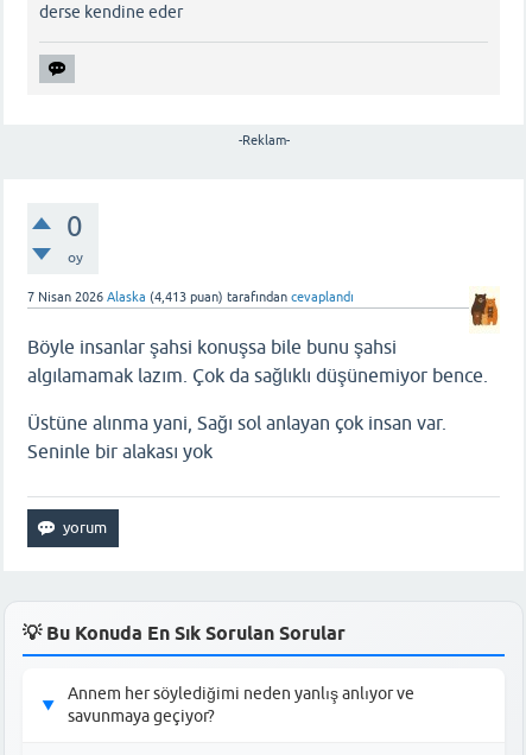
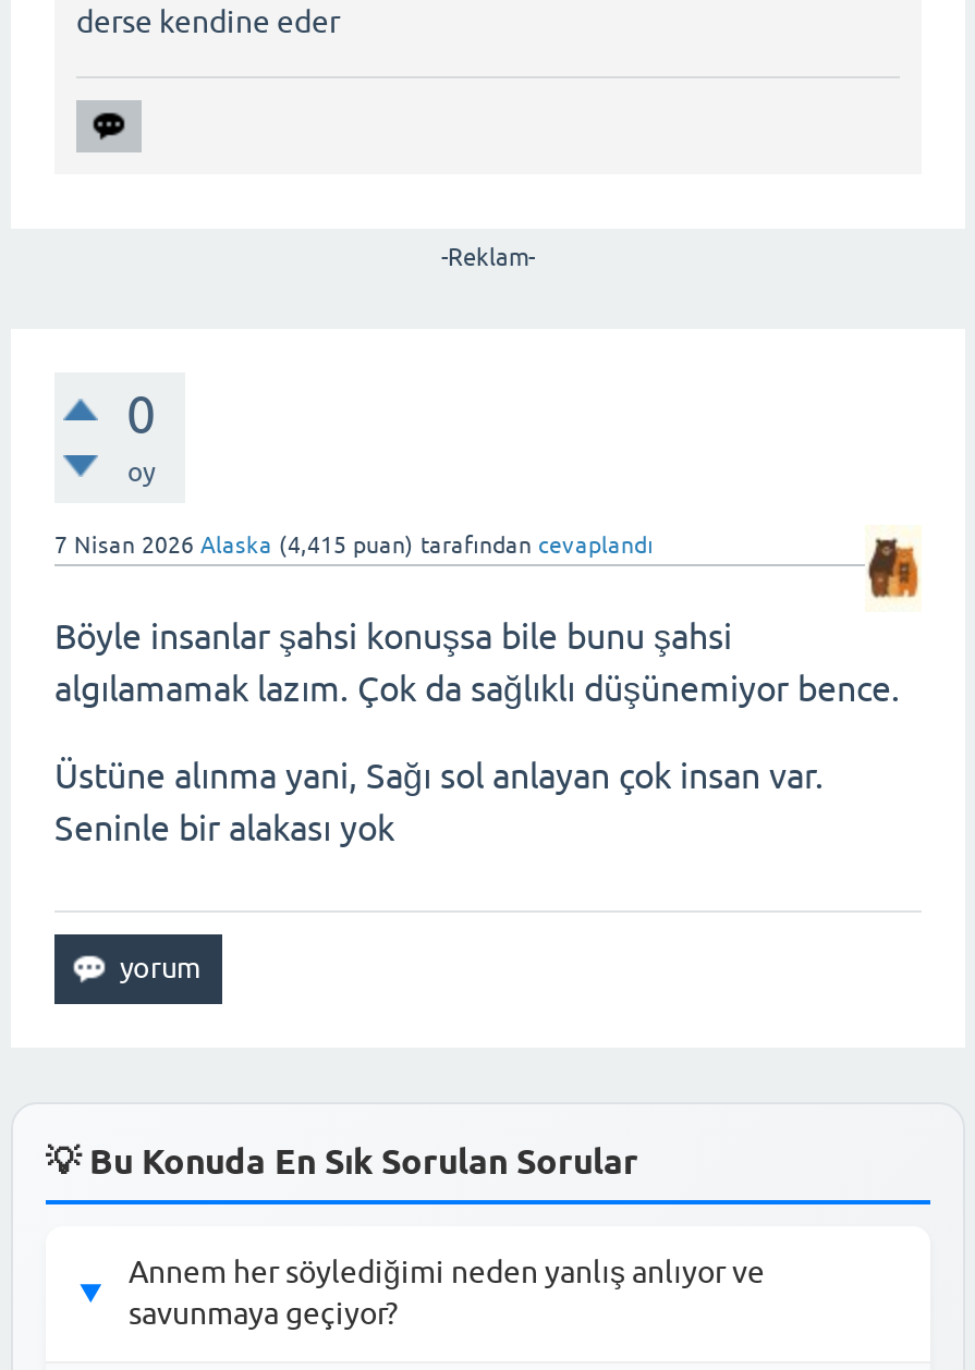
- 7 Nisan 2026 Alaska (4,413 puan) tarafından cevaplandı
+ 7 Nisan 2026 Alaska (4,415 puan) tarafından cevaplandı
